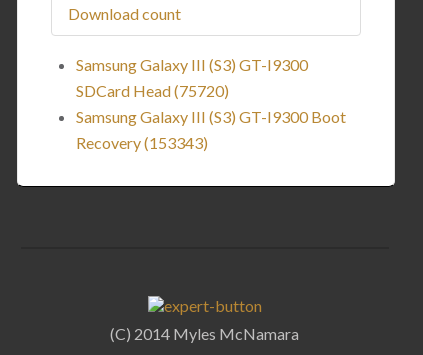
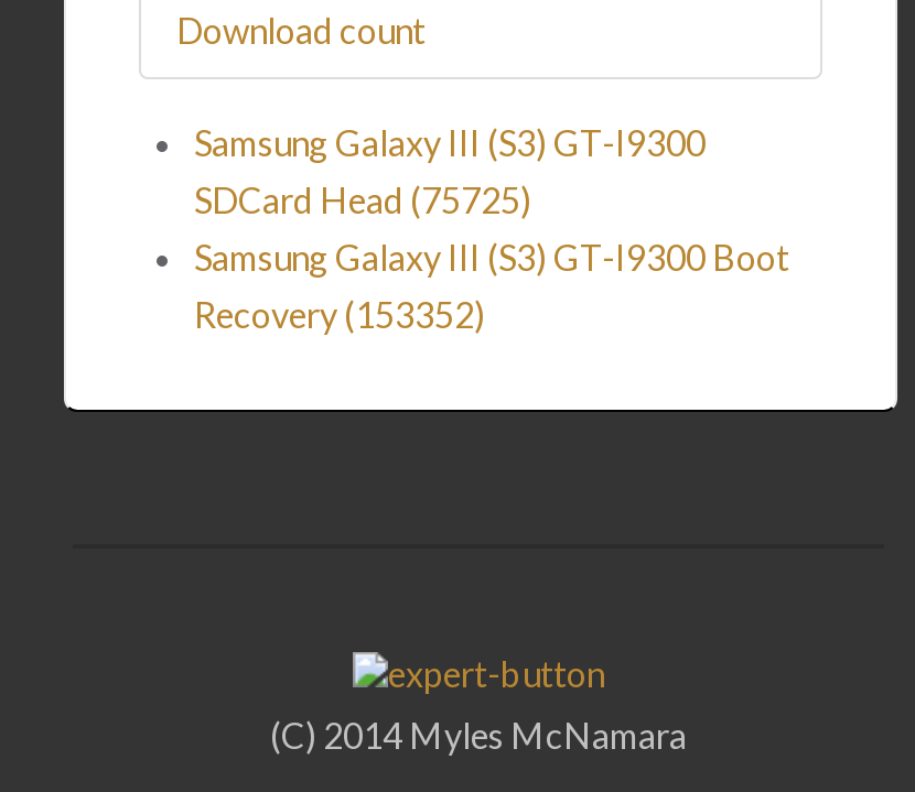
- SDCard Head (75720)
+ SDCard Head (75725)

- Recovery (153343)
+ Recovery (153352)
